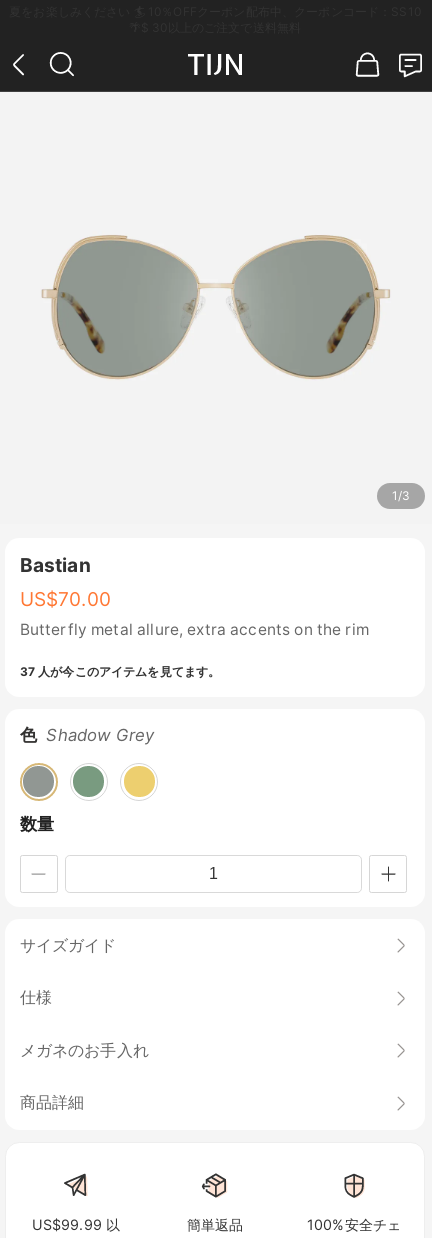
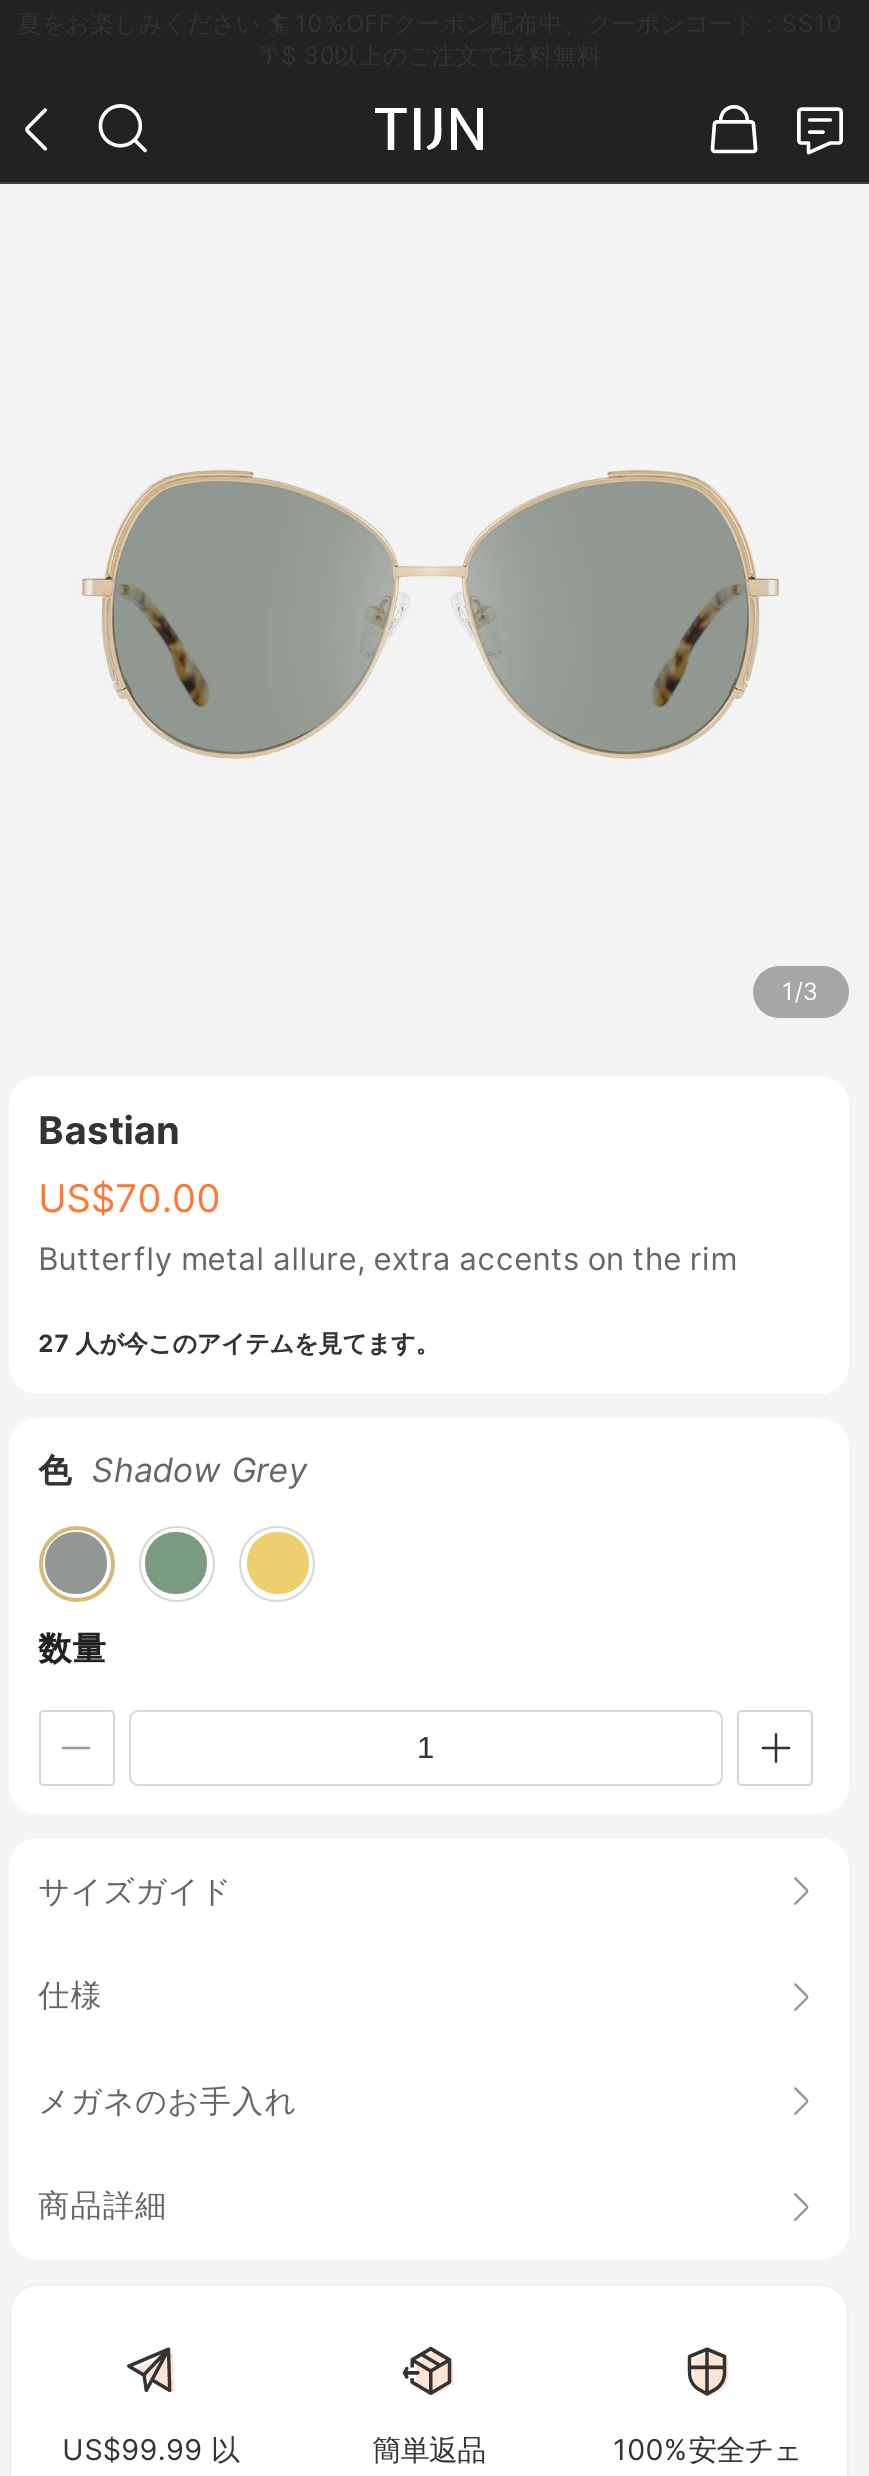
- 37 人が今このアイテムを見てます。
+ 27 人が今このアイテムを見てます。
